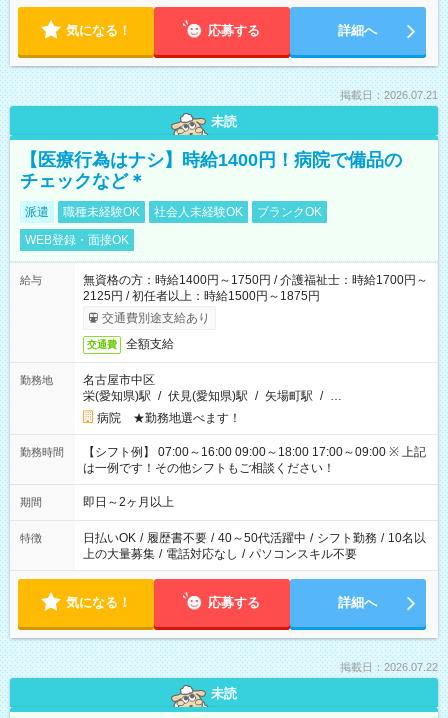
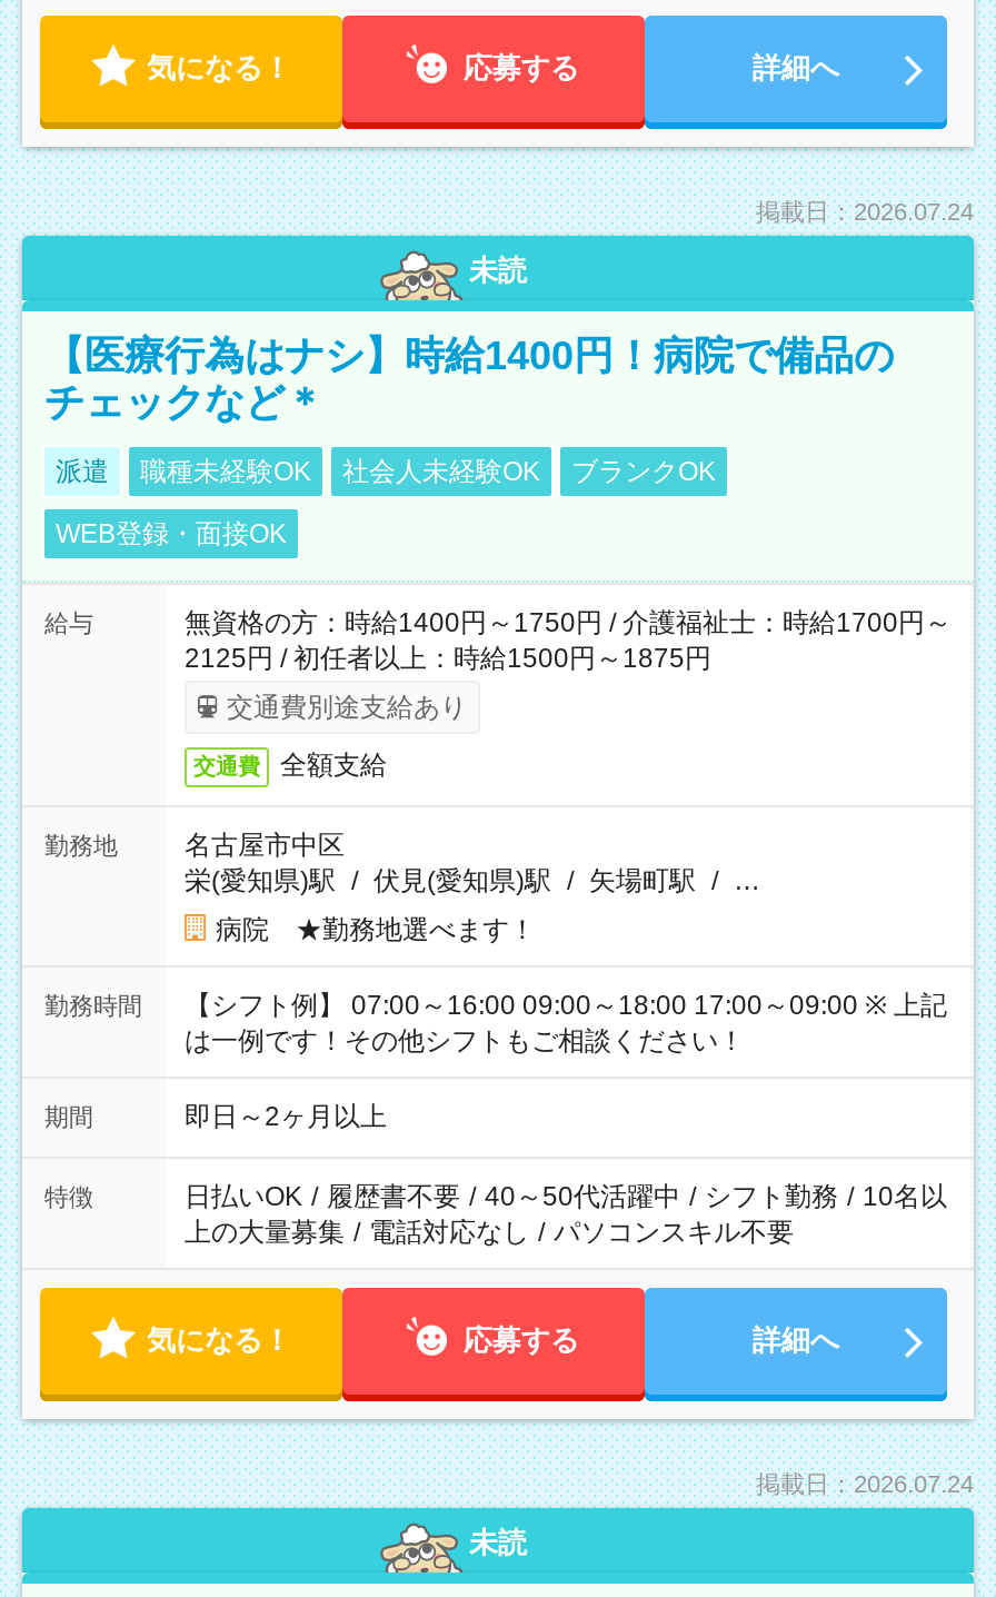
- 掲載日：2026.07.21
+ 掲載日：2026.07.24

- 掲載日：2026.07.22
+ 掲載日：2026.07.24
